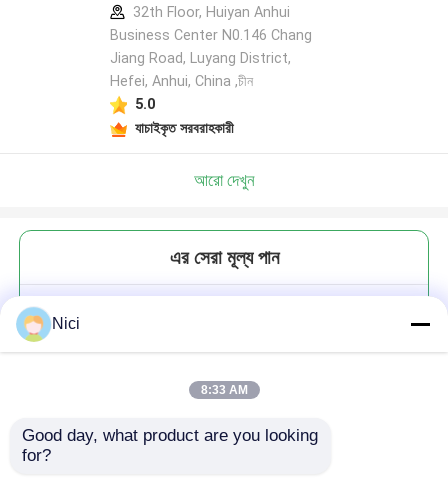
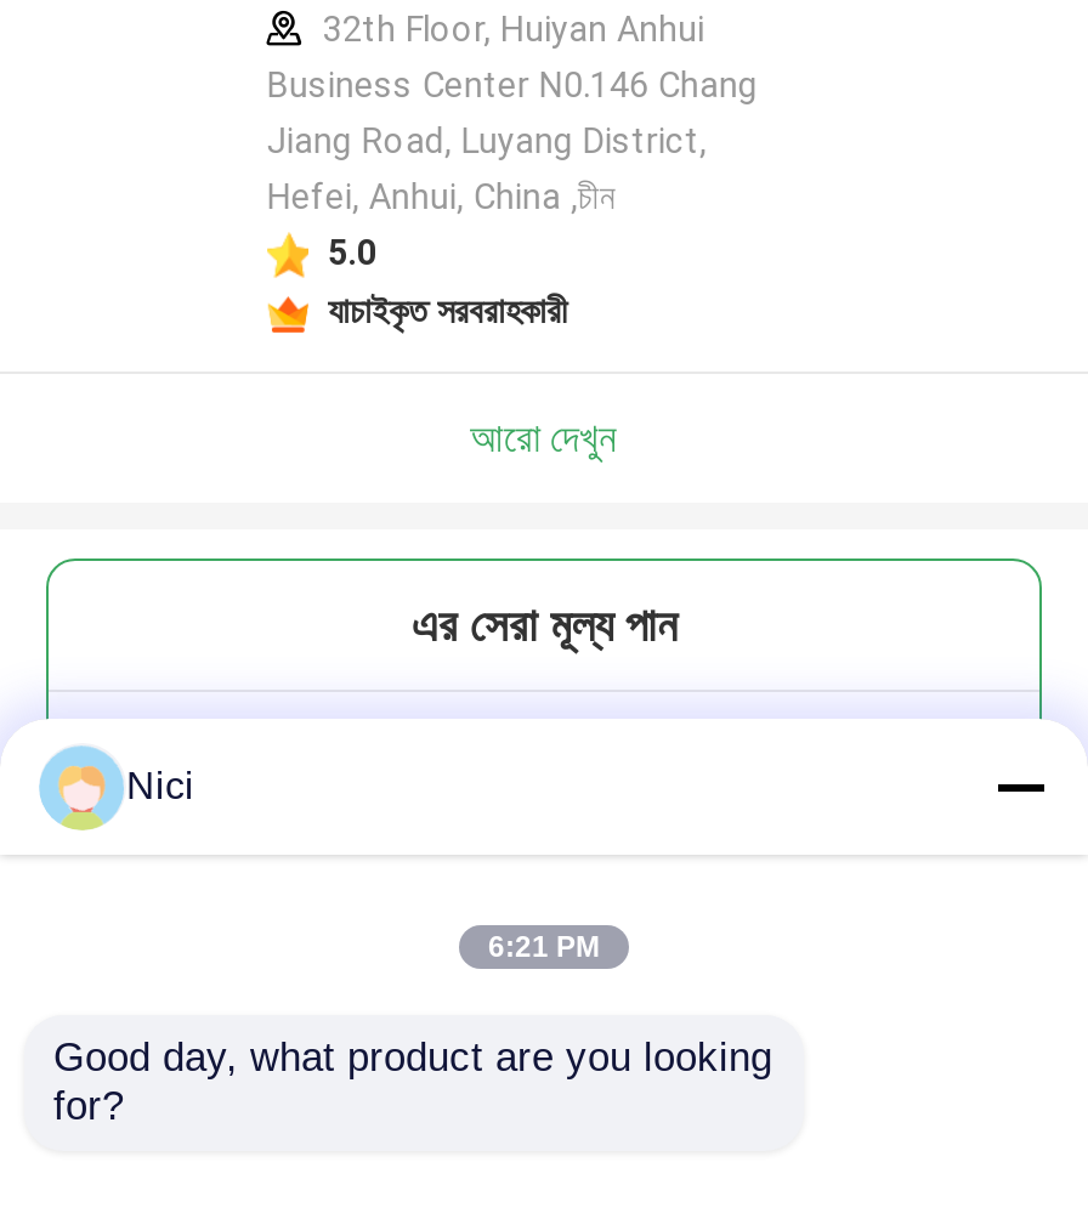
- 8:33 AM
+ 6:21 PM
